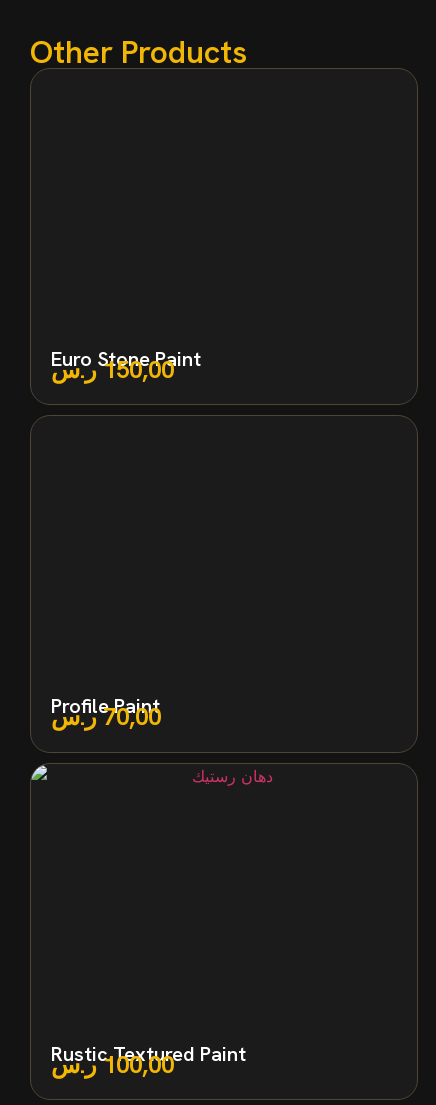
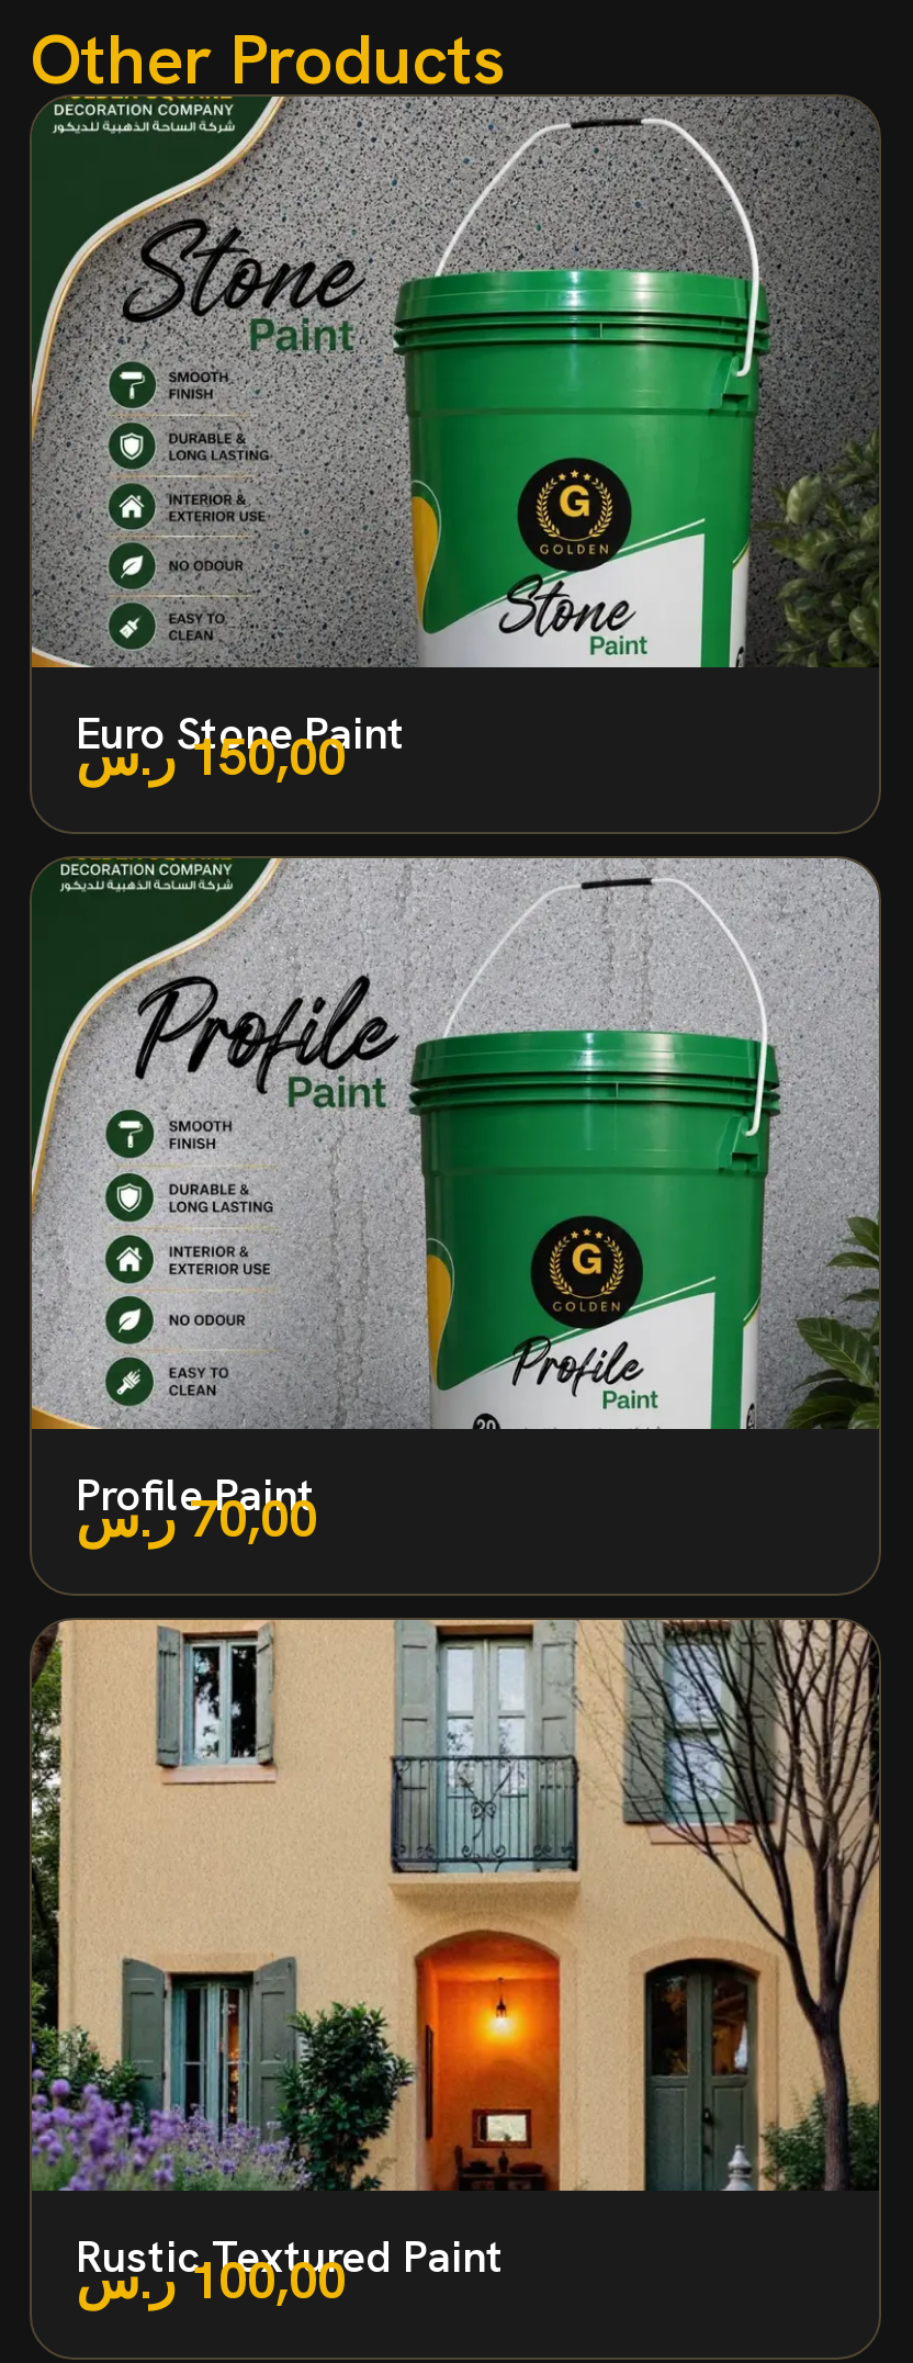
+ [image]

+ [image]

+ [image]
